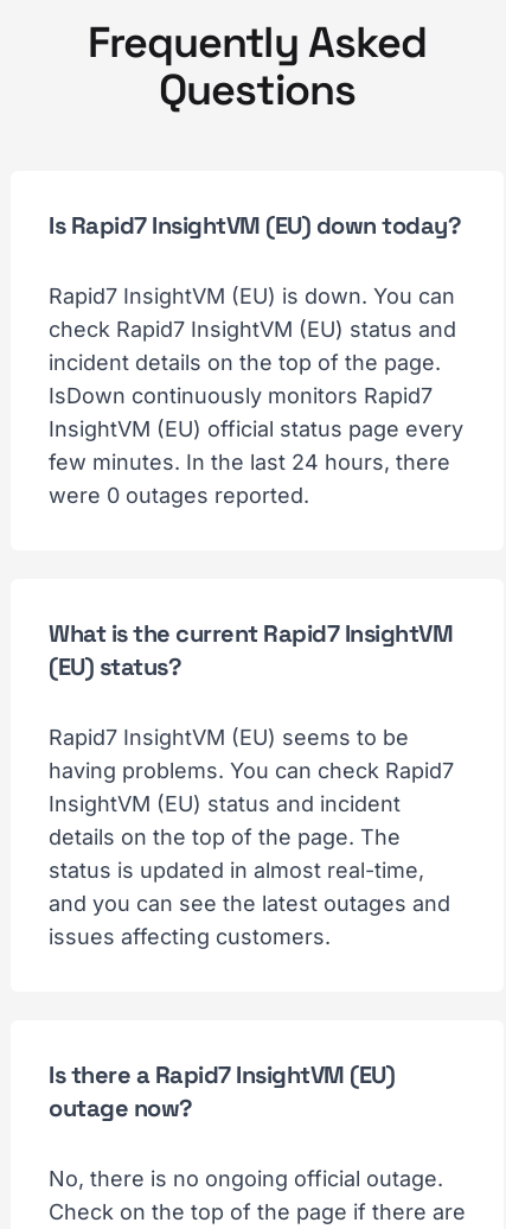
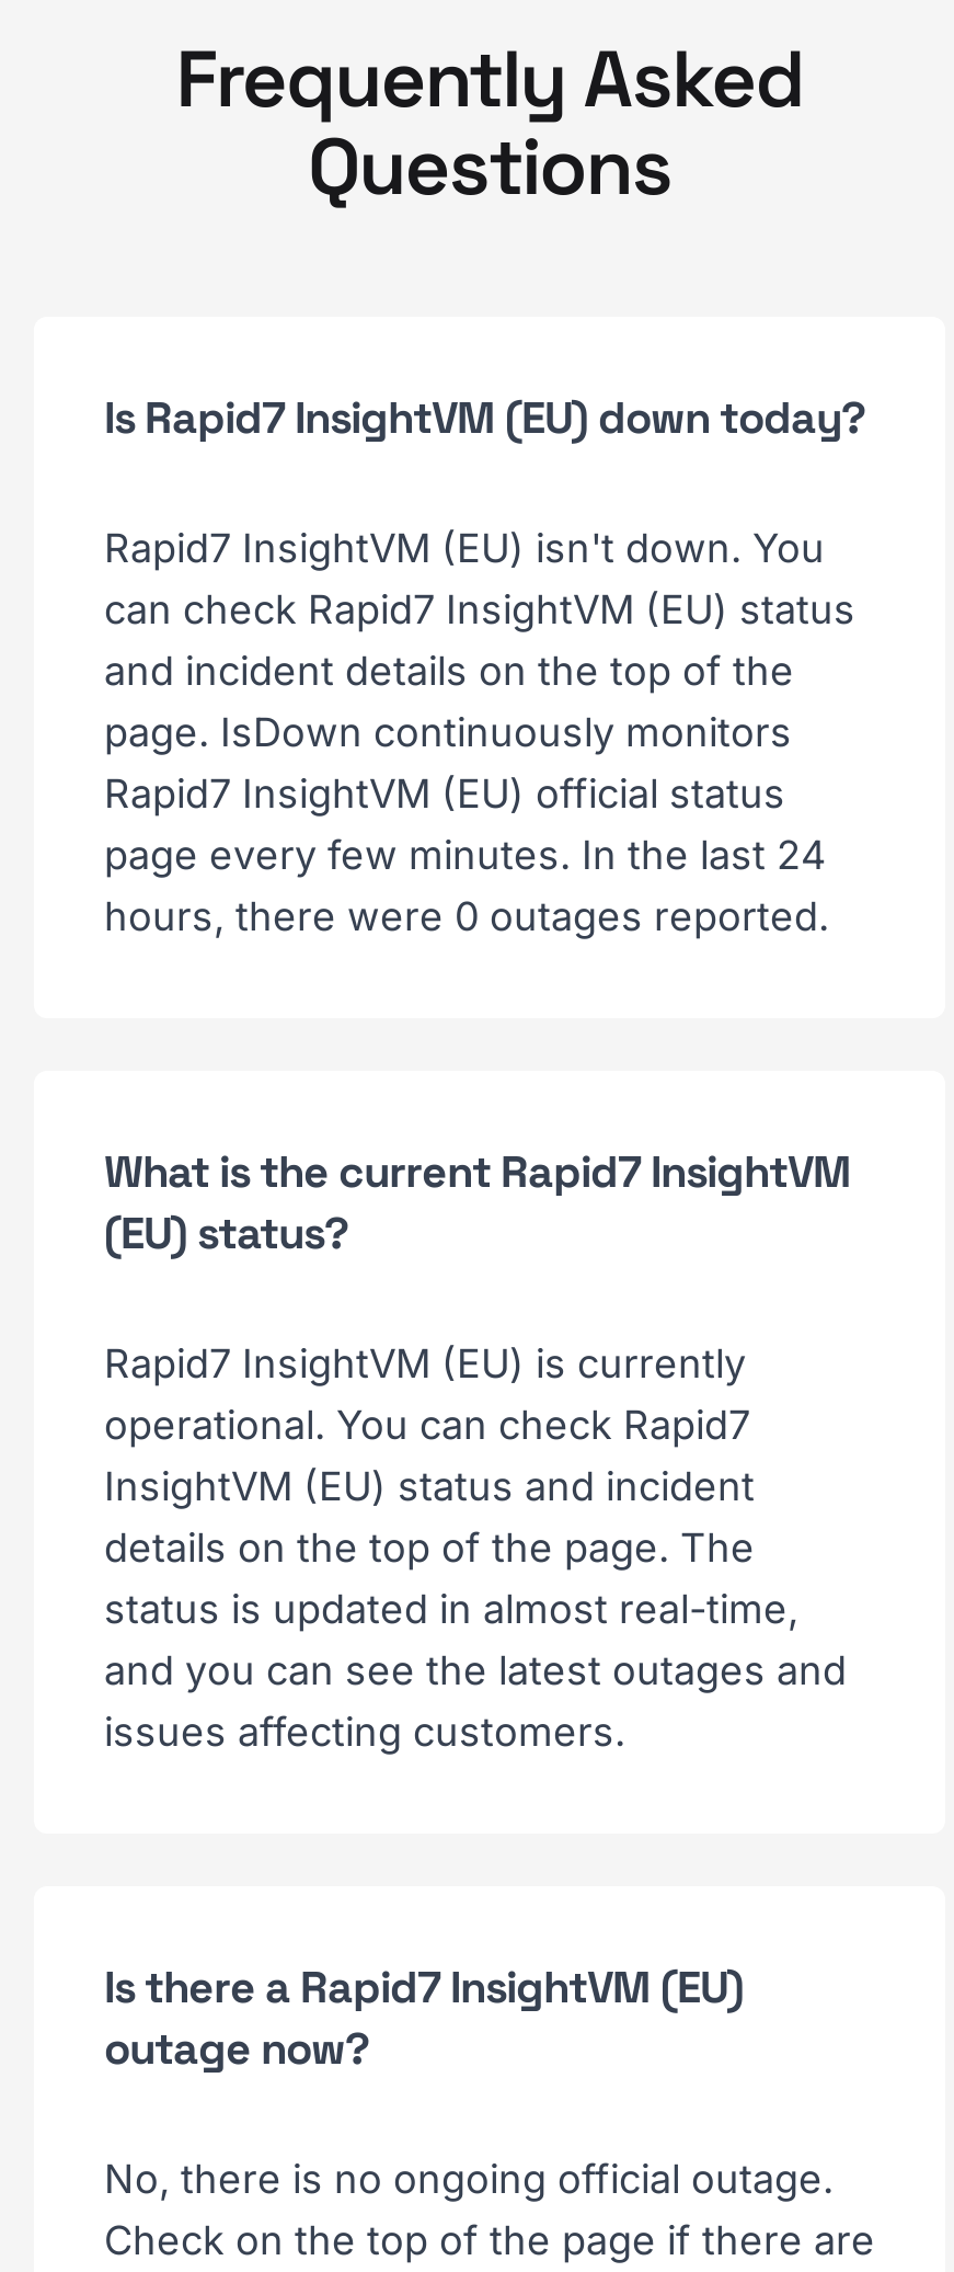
- Rapid7 InsightVM (EU) is down. You can
- check Rapid7 InsightVM (EU) status and
- incident details on the top of the page.
- IsDown continuously monitors Rapid7
- InsightVM (EU) official status page every
- few minutes. In the last 24 hours, there
- were 0 outages reported.
+ Rapid7 InsightVM (EU) isn't down. You
+ can check Rapid7 InsightVM (EU) status
+ and incident details on the top of the
+ page. IsDown continuously monitors
+ Rapid7 InsightVM (EU) official status
+ page every few minutes. In the last 24
+ hours, there were 0 outages reported.

- Rapid7 InsightVM (EU) seems to be
- having problems. You can check Rapid7
+ Rapid7 InsightVM (EU) is currently
+ operational. You can check Rapid7
